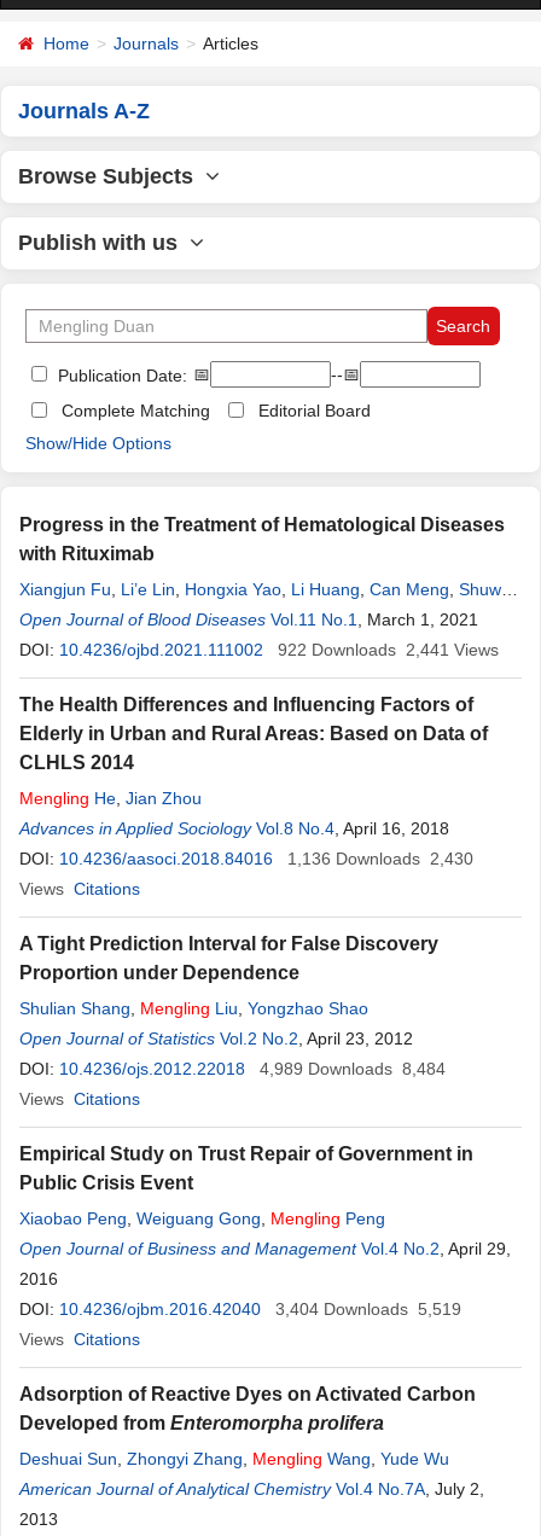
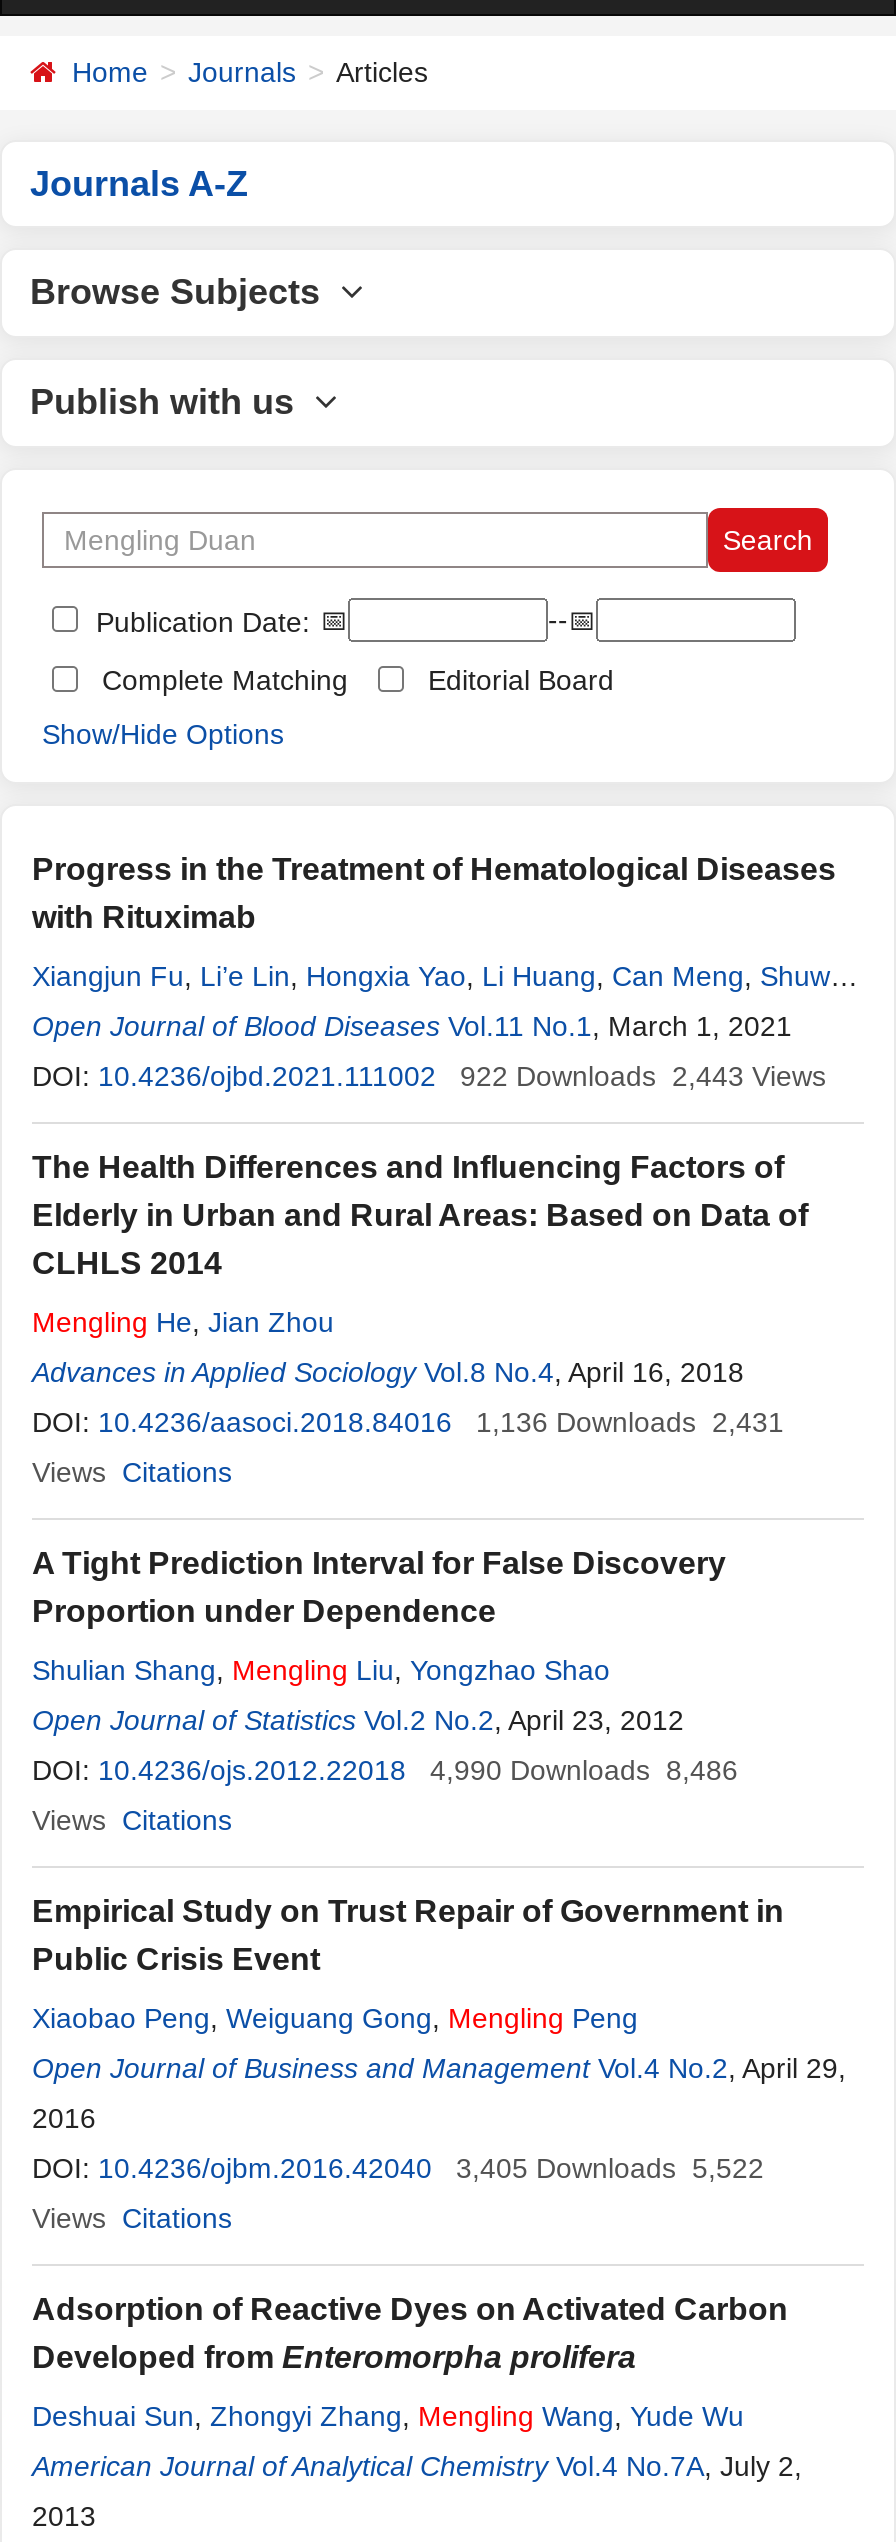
- 922 Downloads 2,441 Views
+ 922 Downloads 2,443 Views

- DOI: 10.4236/aasoci.2018.84016 1,136 Downloads 2,430
+ DOI: 10.4236/aasoci.2018.84016 1,136 Downloads 2,431

- DOI: 10.4236/ojs.2012.22018 4,989 Downloads 8,484
+ DOI: 10.4236/ojs.2012.22018 4,990 Downloads 8,486

- DOI: 10.4236/ojbm.2016.42040 3,404 Downloads 5,519
+ DOI: 10.4236/ojbm.2016.42040 3,405 Downloads 5,522
